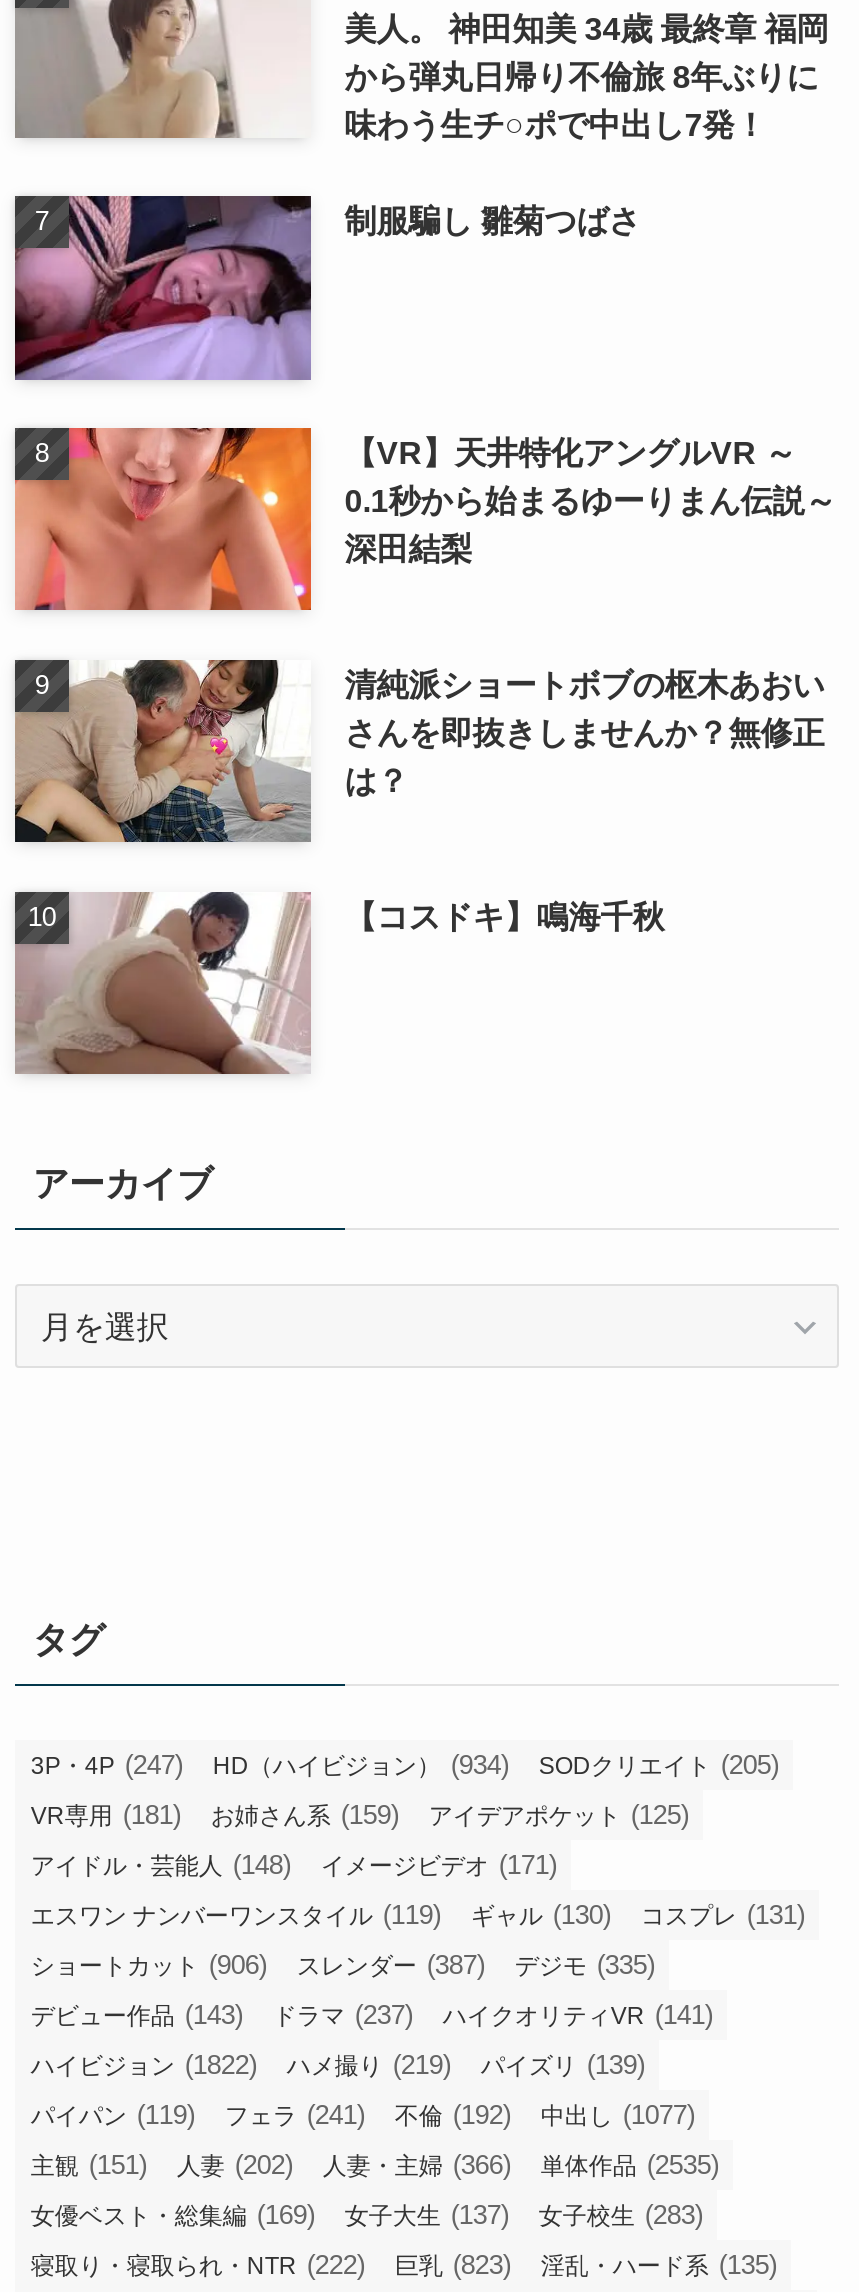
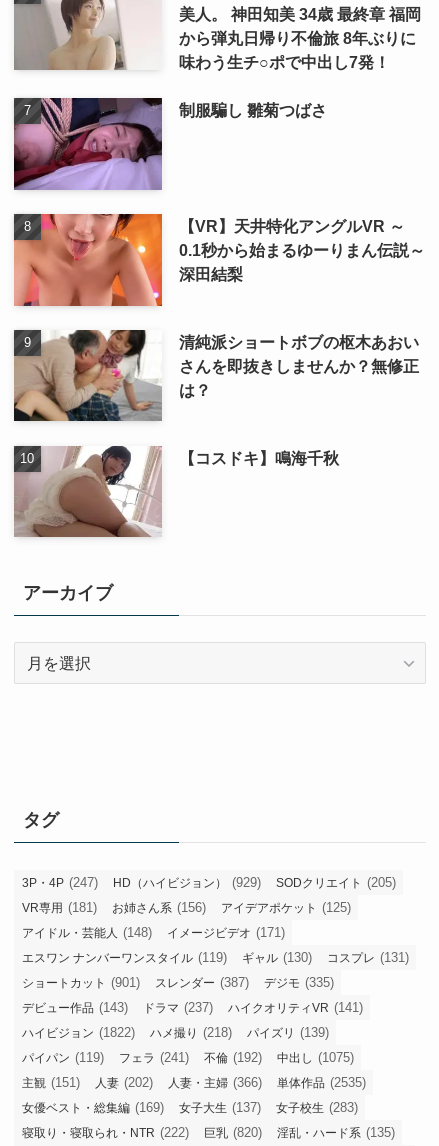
- HD（ハイビジョン）(934)
+ HD（ハイビジョン）(929)

- VR専用(181) お姉さん系(159) アイデアポケット(125)
+ VR専用(181) お姉さん系(156) アイデアポケット(125)

- ショートカット(906)
+ ショートカット(901)

- ハイビジョン(1822) ハメ撮り(219) パイズリ(139)
+ ハイビジョン(1822) ハメ撮り(218) パイズリ(139)

- パイパン(119) フェラ(241) 不倫(192) 中出し(1077)
+ パイパン(119) フェラ(241) 不倫(192) 中出し(1075)

- 寝取り・寝取られ・NTR (222) 巨乳(823) 淫乱・ハード系(135)
+ 寝取り・寝取られ・NTR (222) 巨乳(820) 淫乱・ハード系(135)
